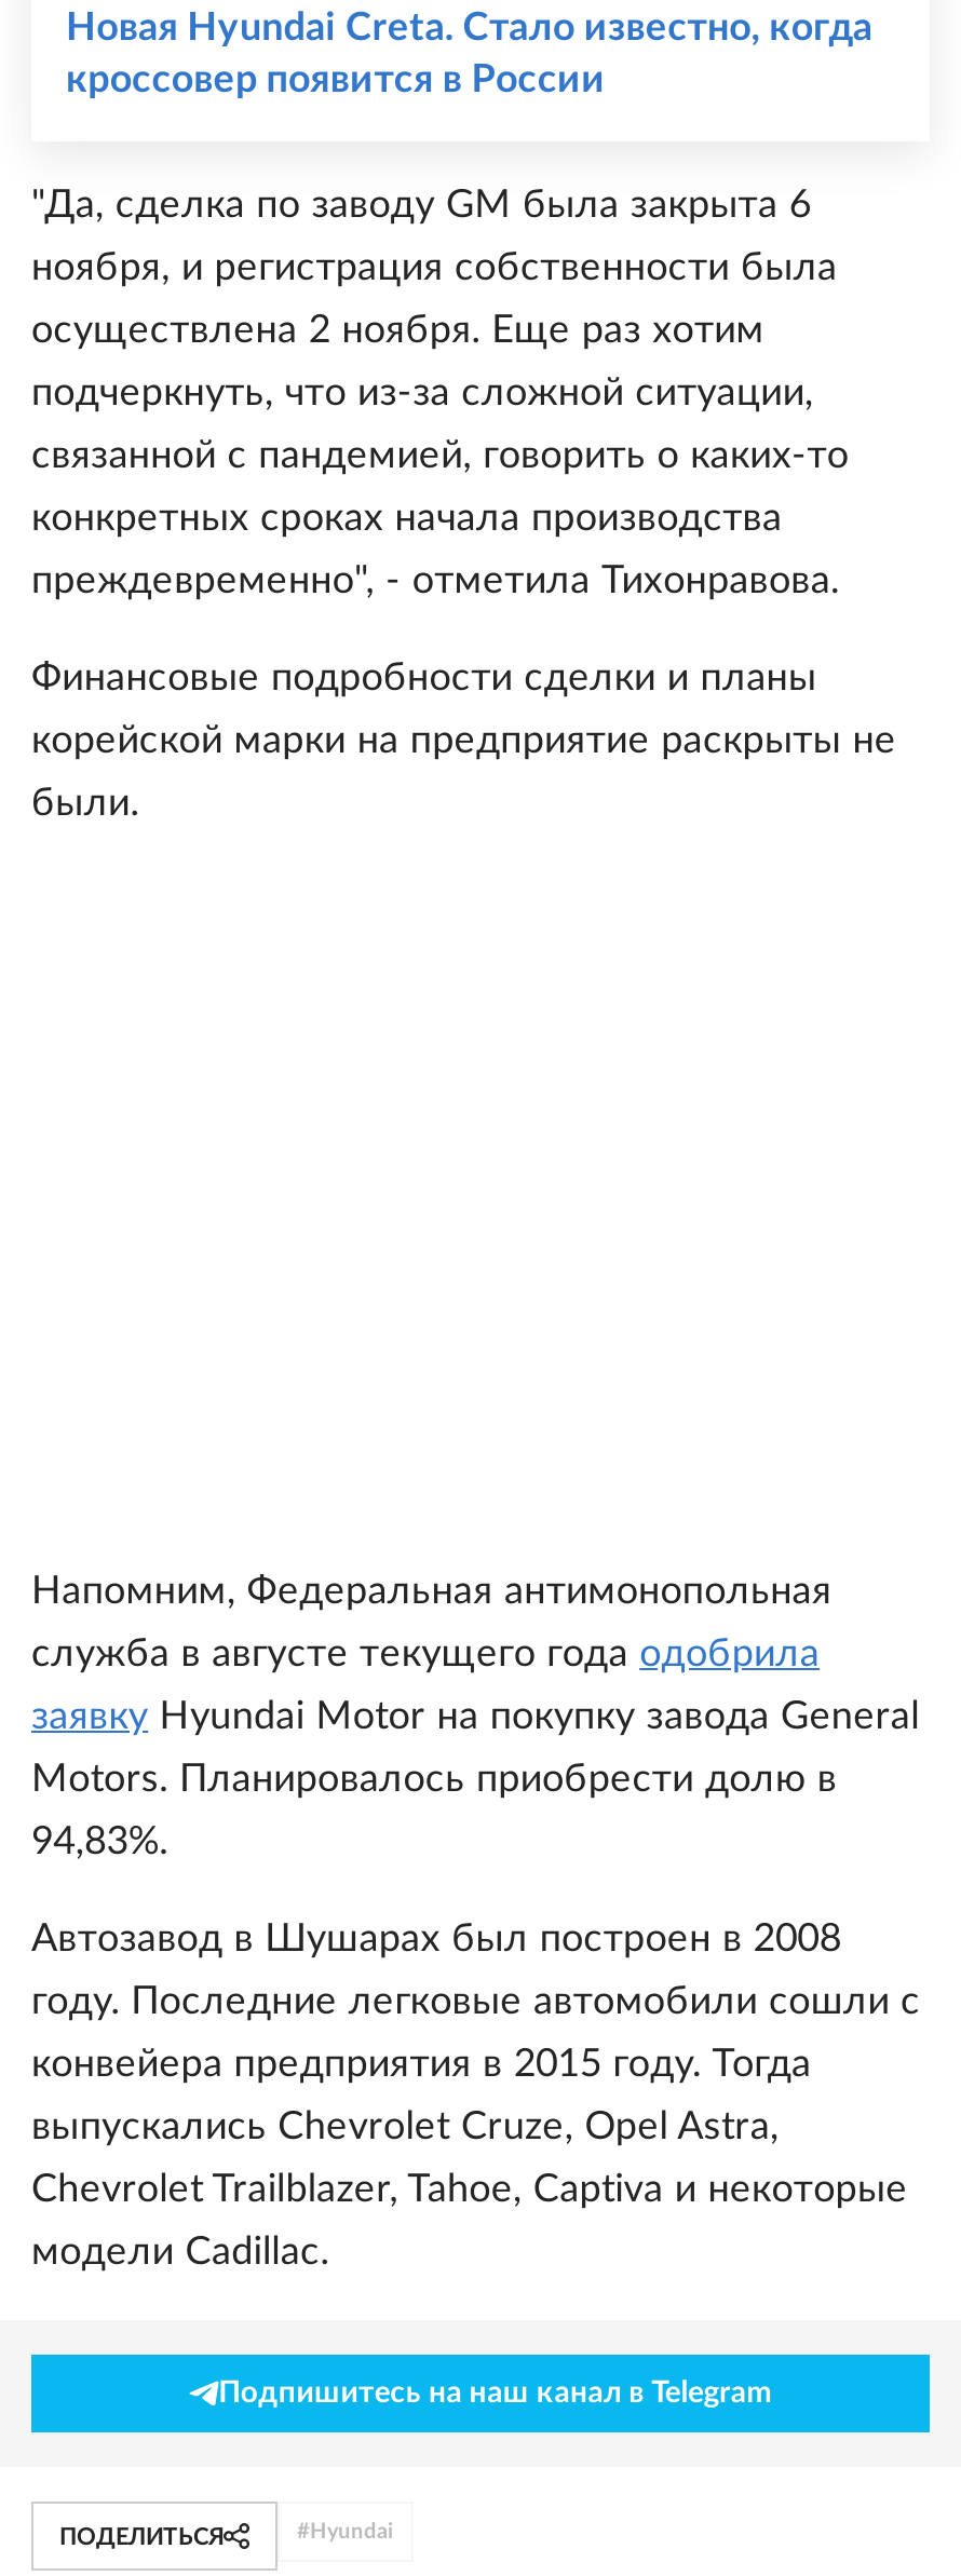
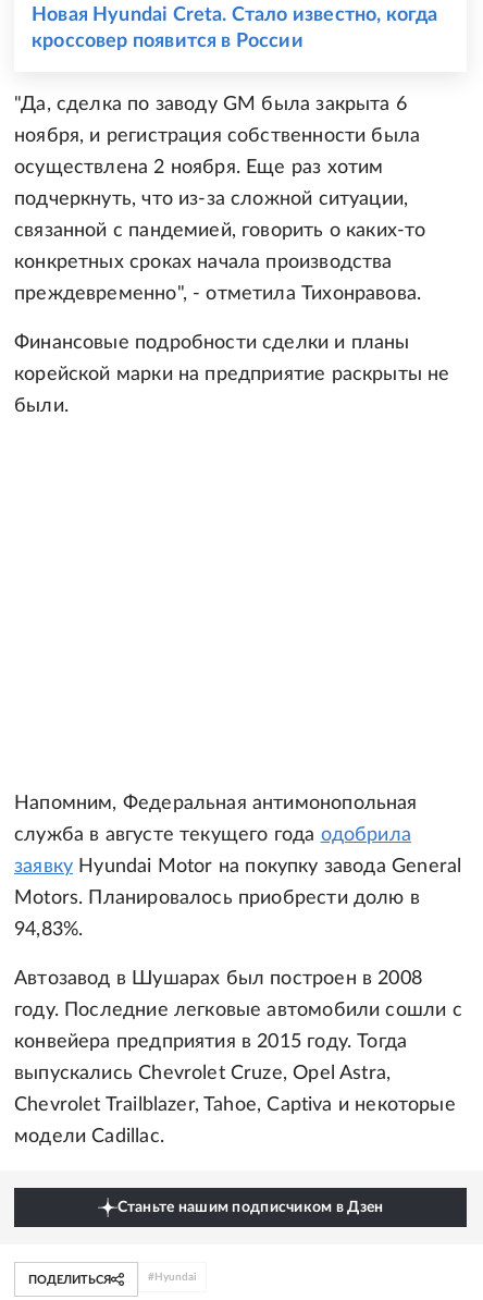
- Подпишитесь на наш канал в Telegram
+ Станьте нашим подписчиком в Дзен
